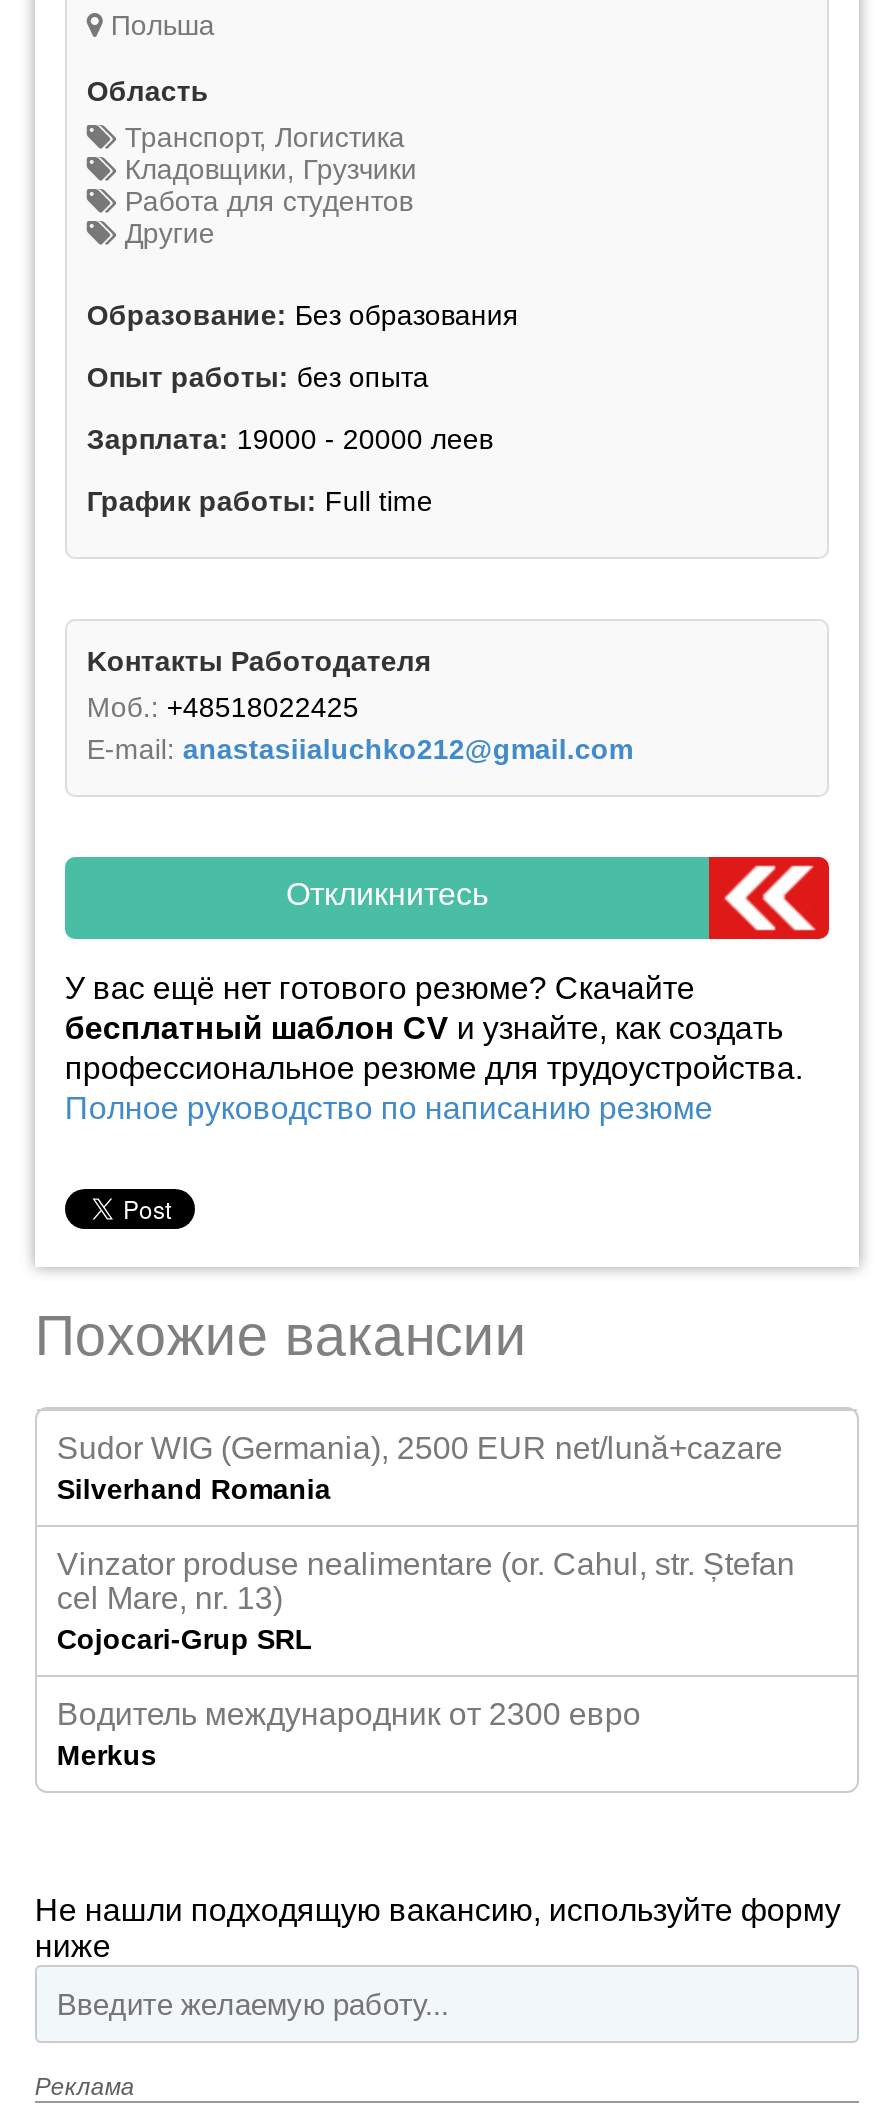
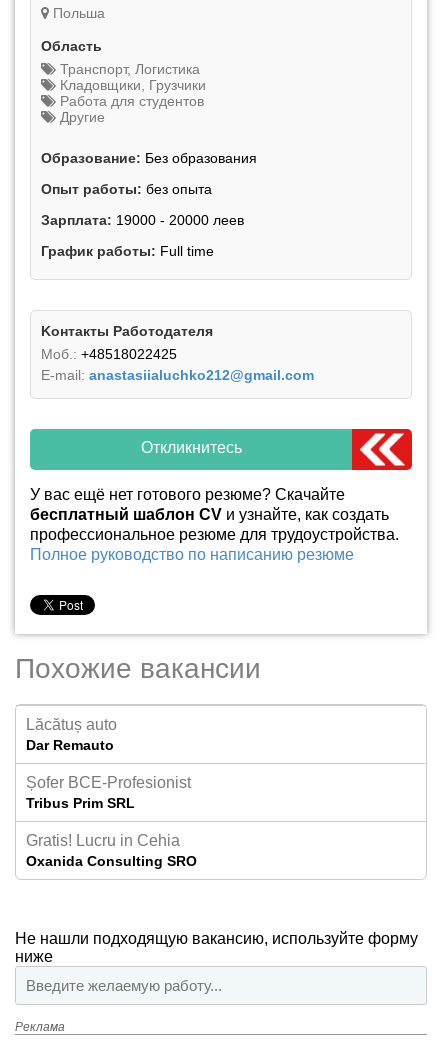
- Sudor WIG (Germania), 2500 EUR net/lună+cazare
- Silverhand Romania
+ Lăcătuș auto
+ Dar Remauto

- Vinzator produse nealimentare (or. Cahul, str. Ștefan
- cel Mare, nr. 13)
- Cojocari-Grup SRL
+ Șofer BCE-Profesionist
+ Tribus Prim SRL

- Водитель международник от 2300 евро
- Merkus
+ Gratis! Lucru in Cehia
+ Oxanida Consulting SRO
